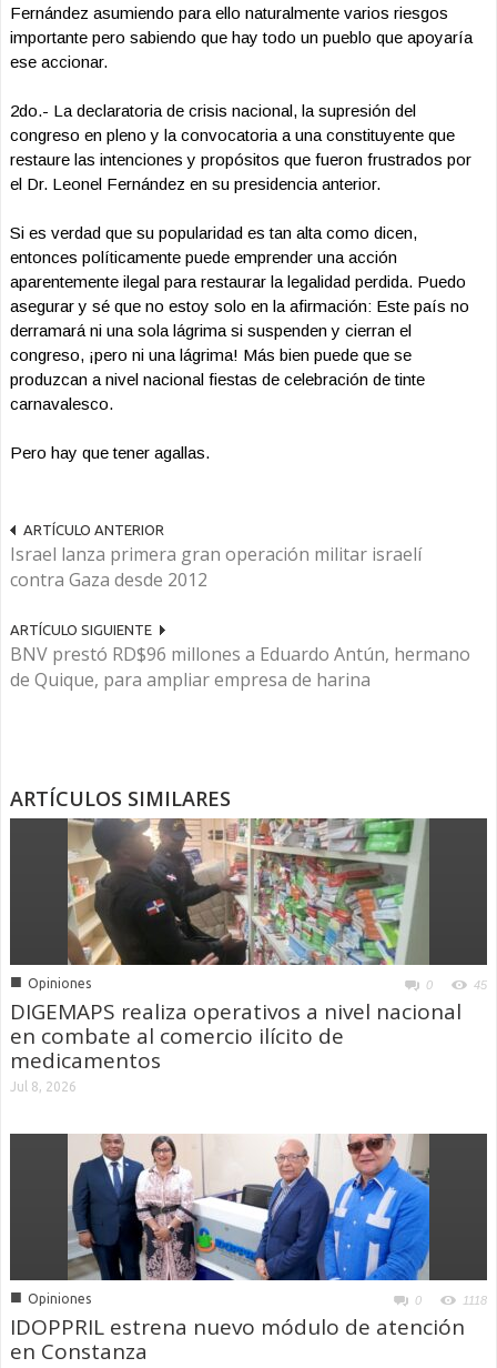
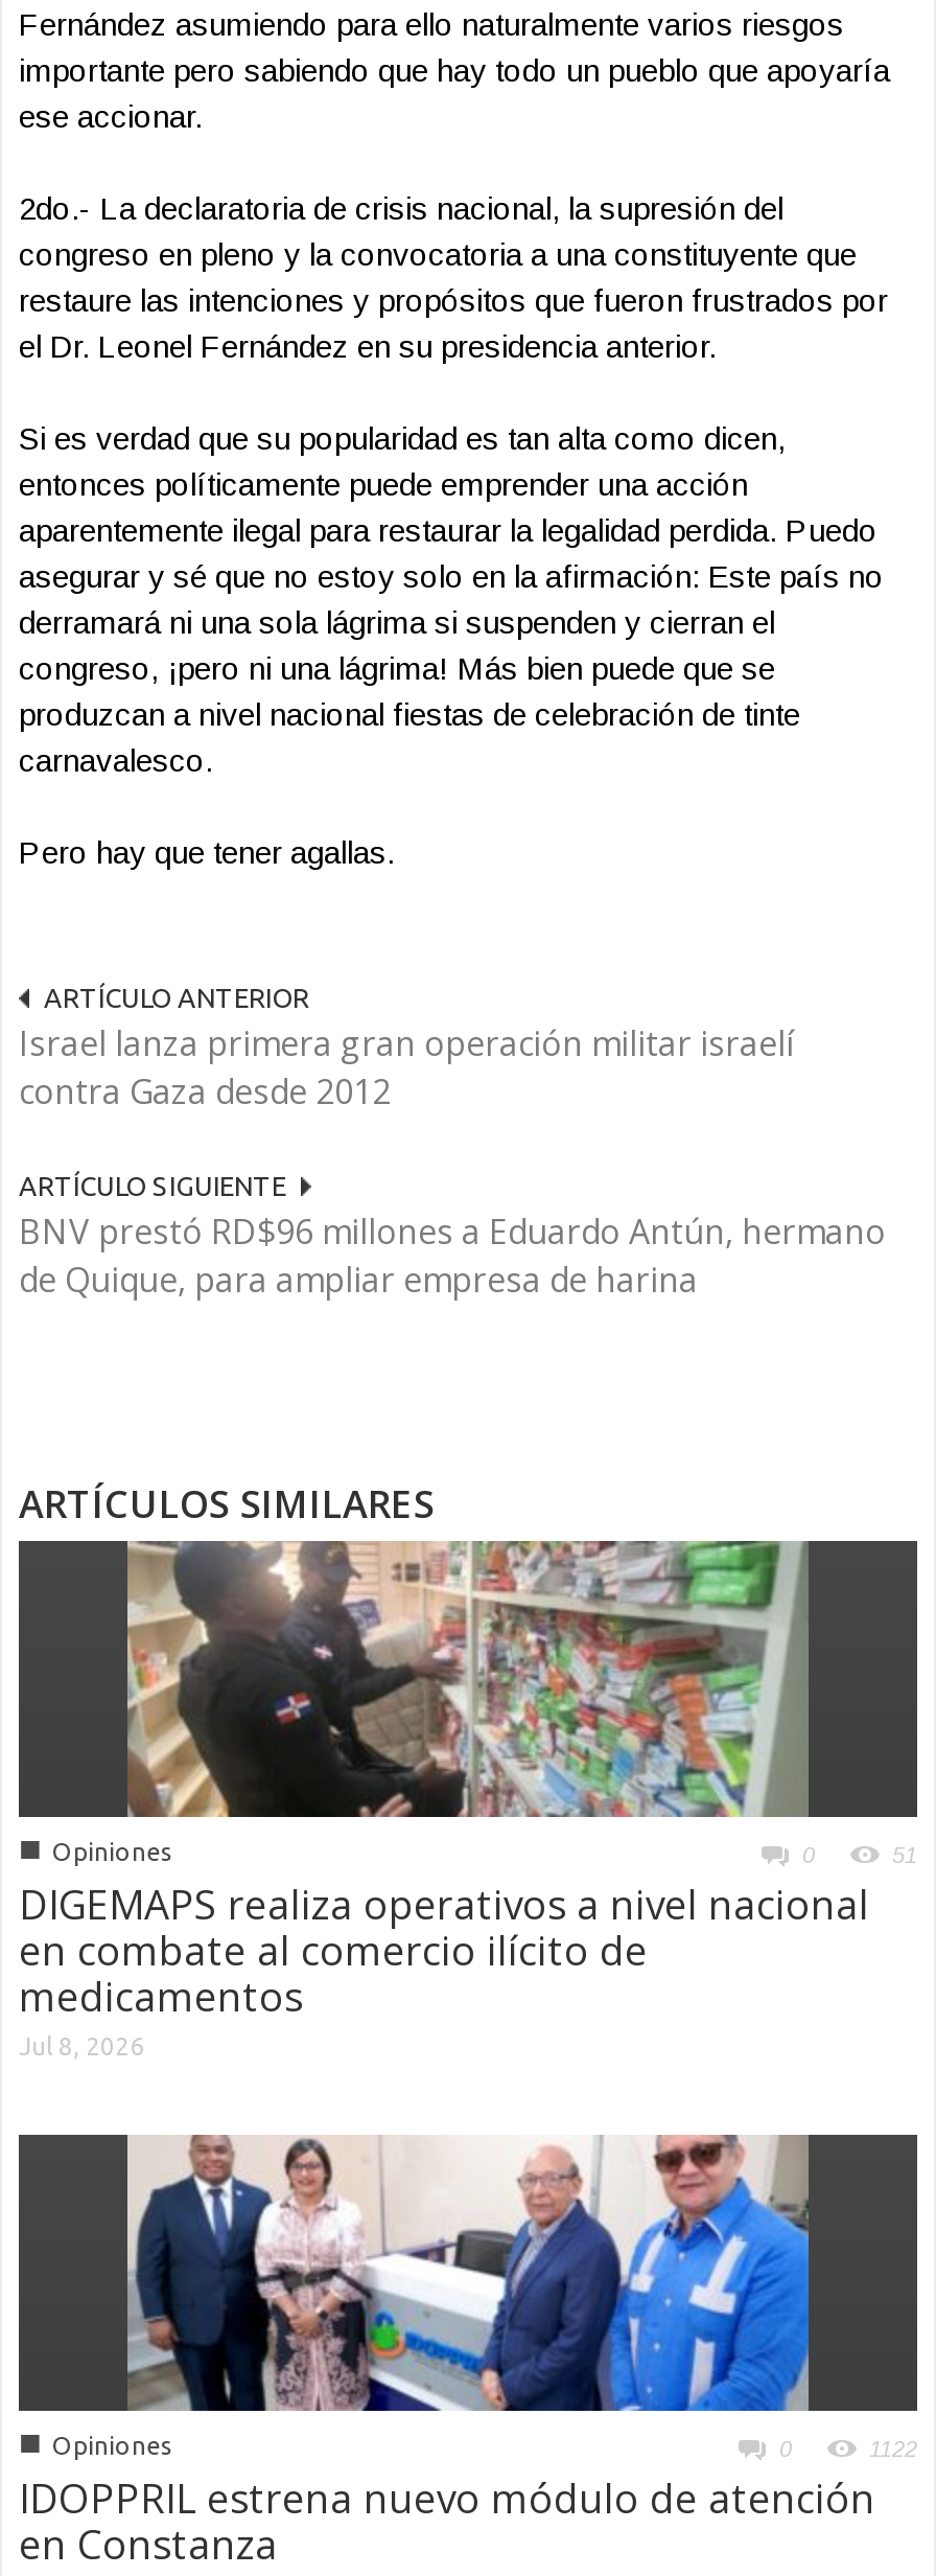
- 45
+ 51

- 1118
+ 1122
